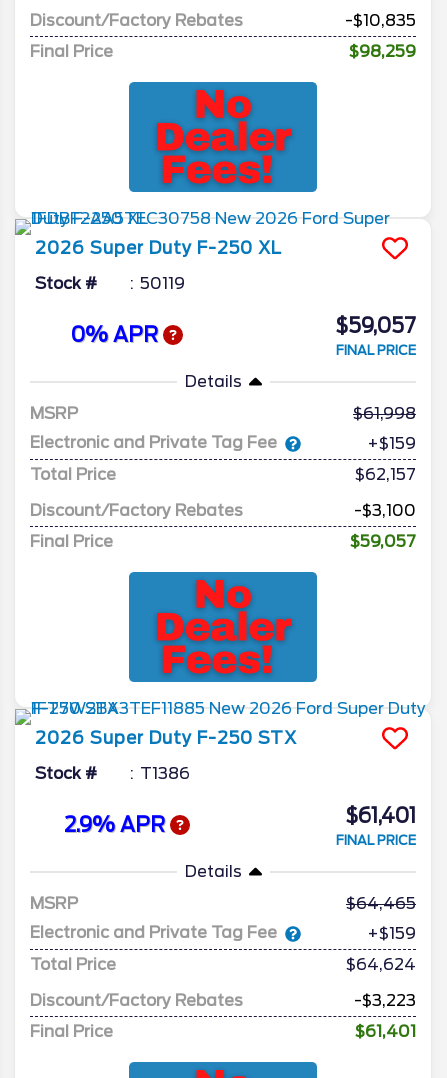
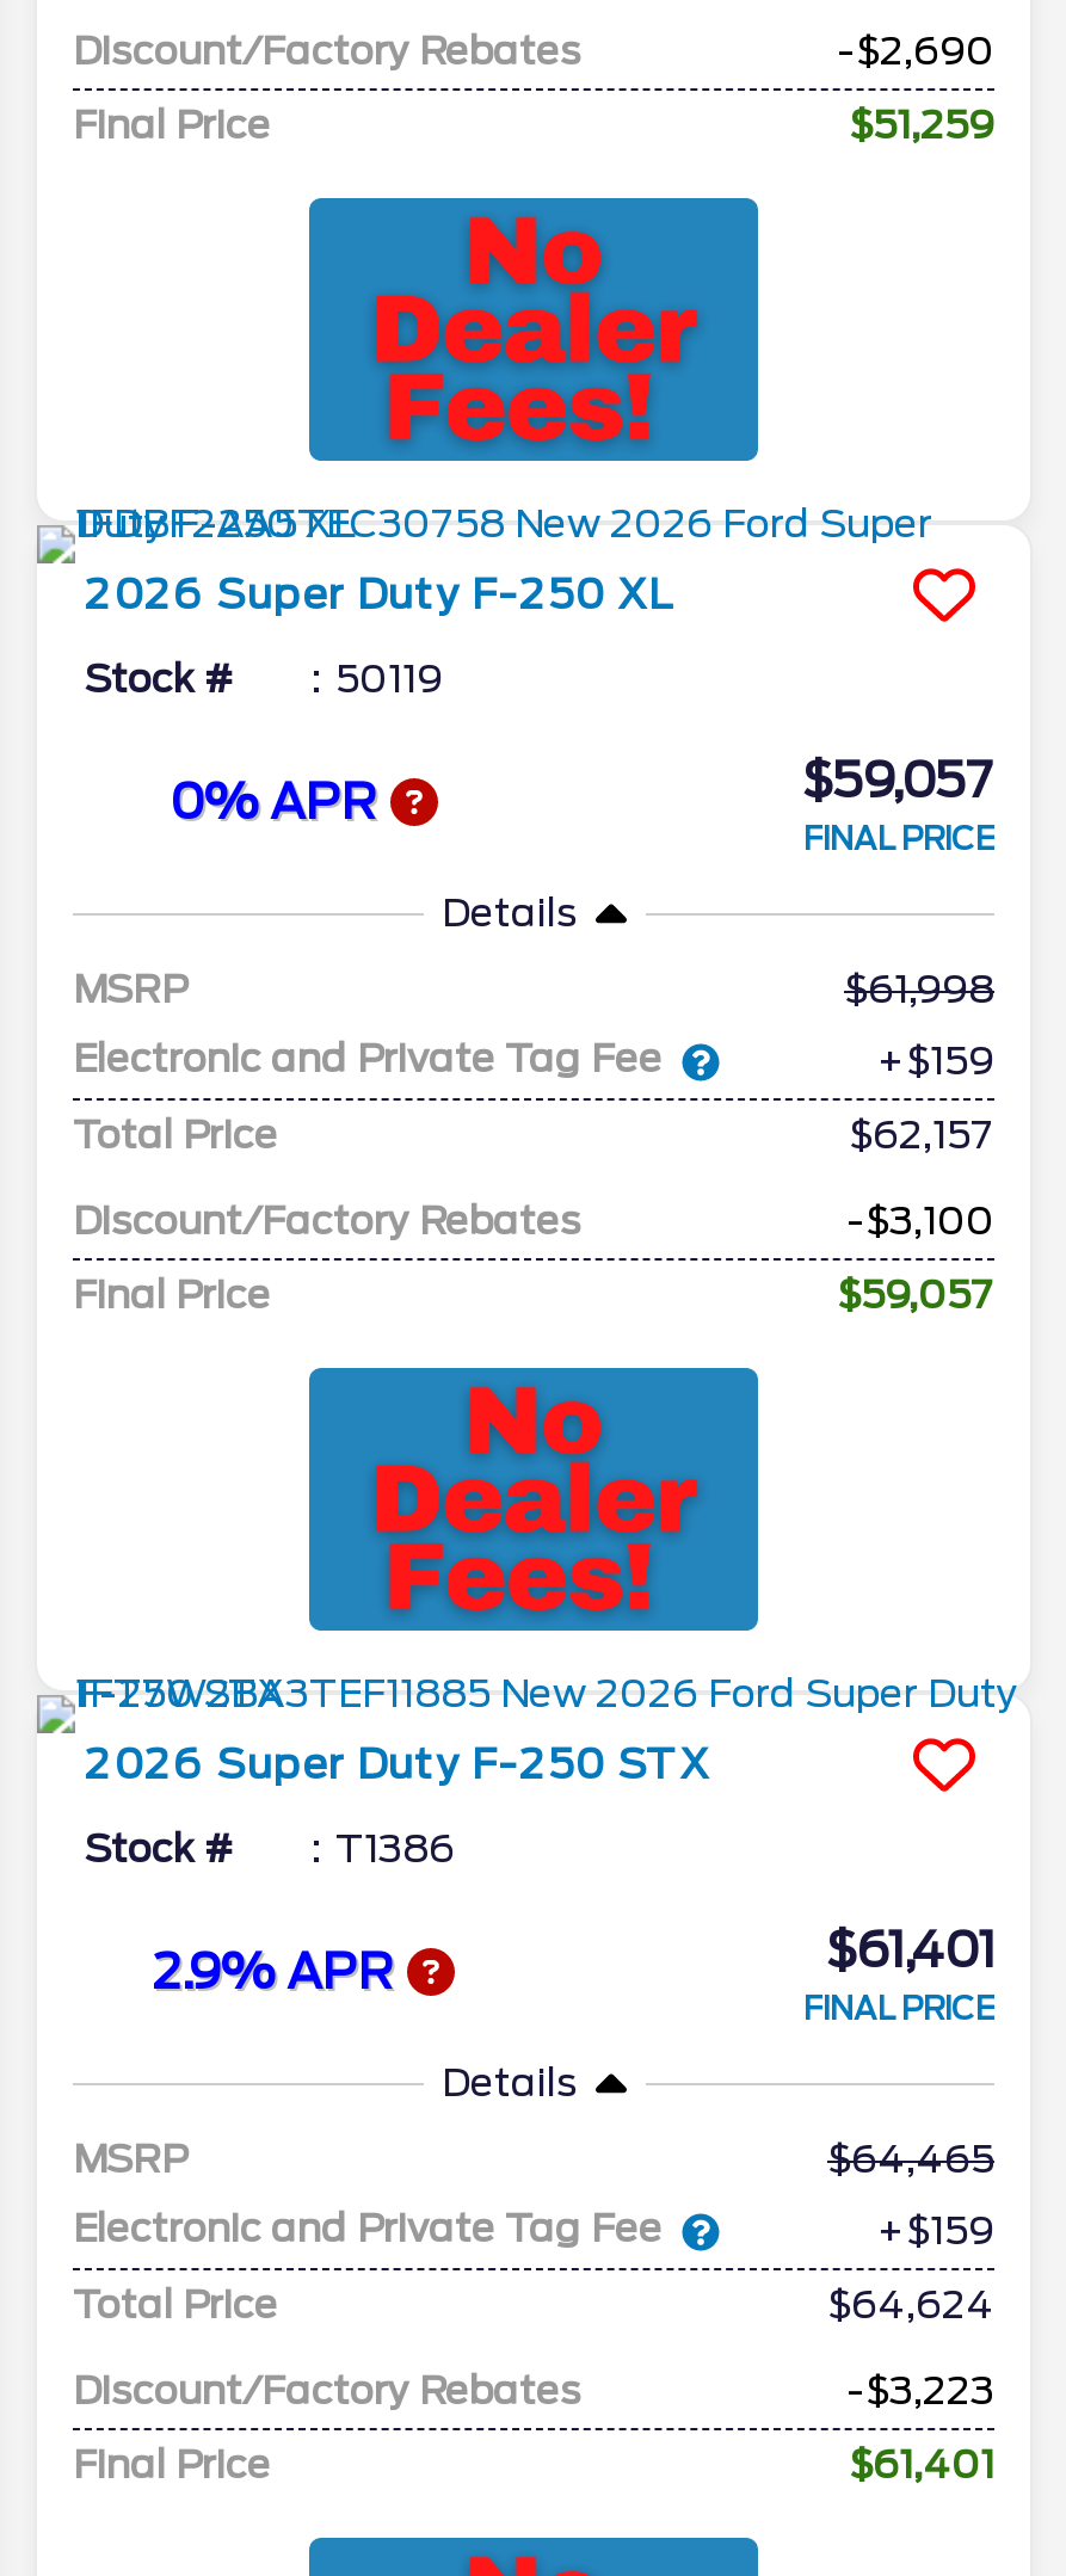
- -$10,835
+ -$2,690

- $98,259
+ $51,259
